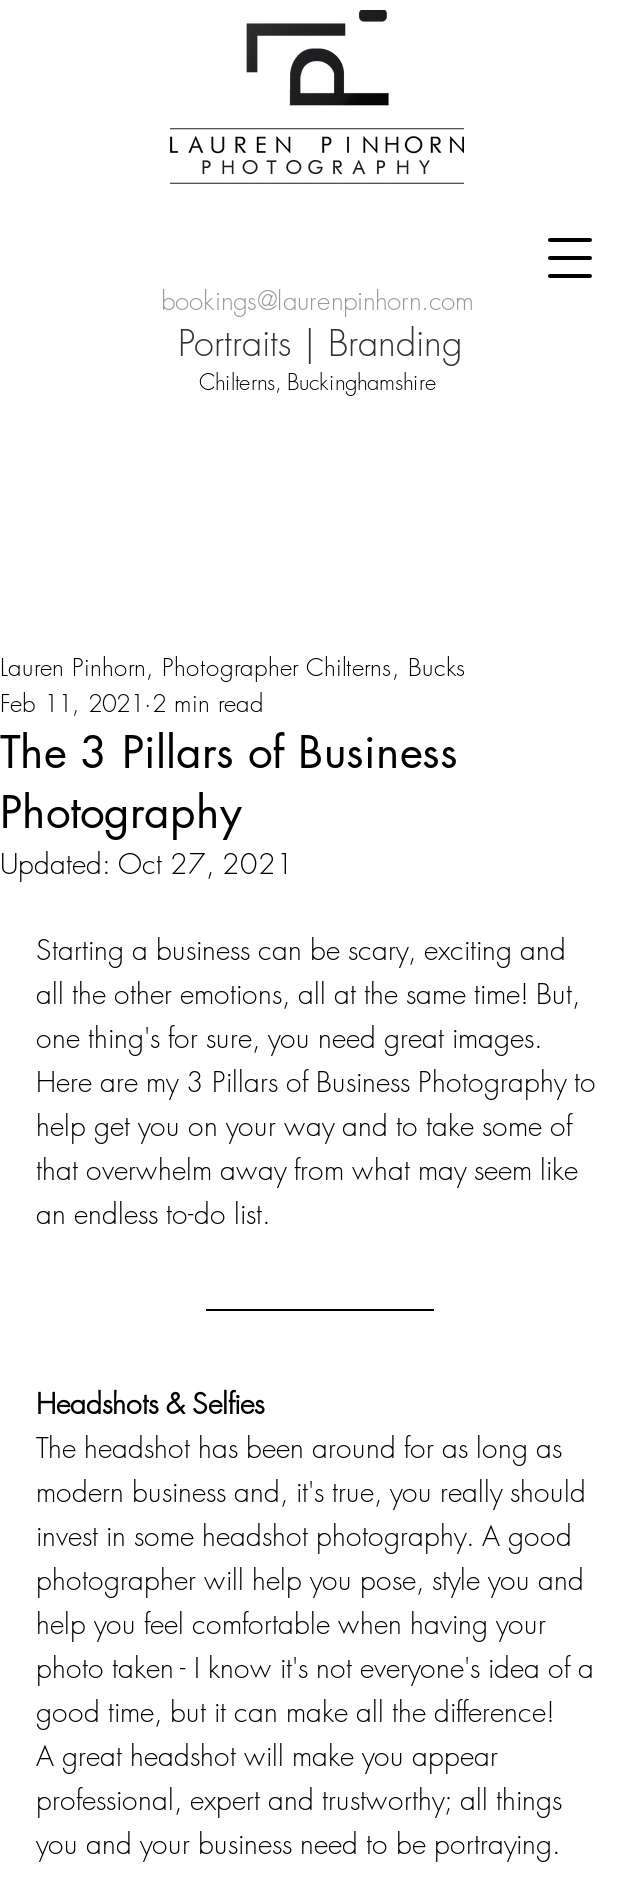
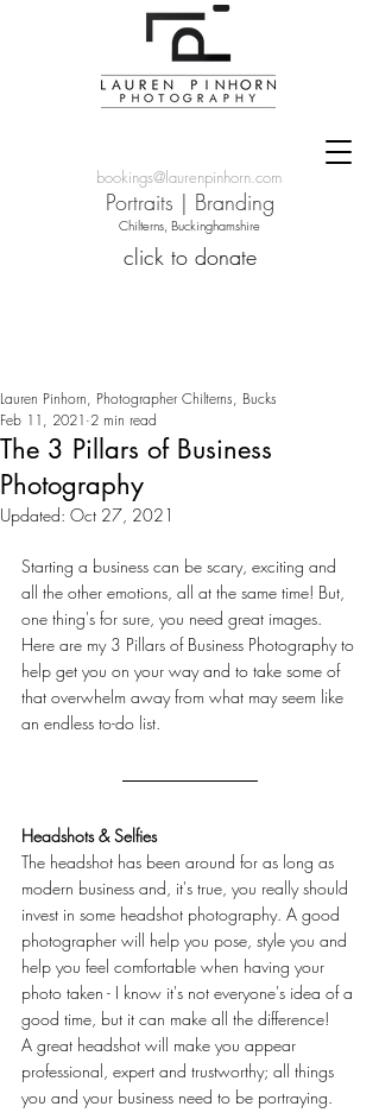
+ click to donate
